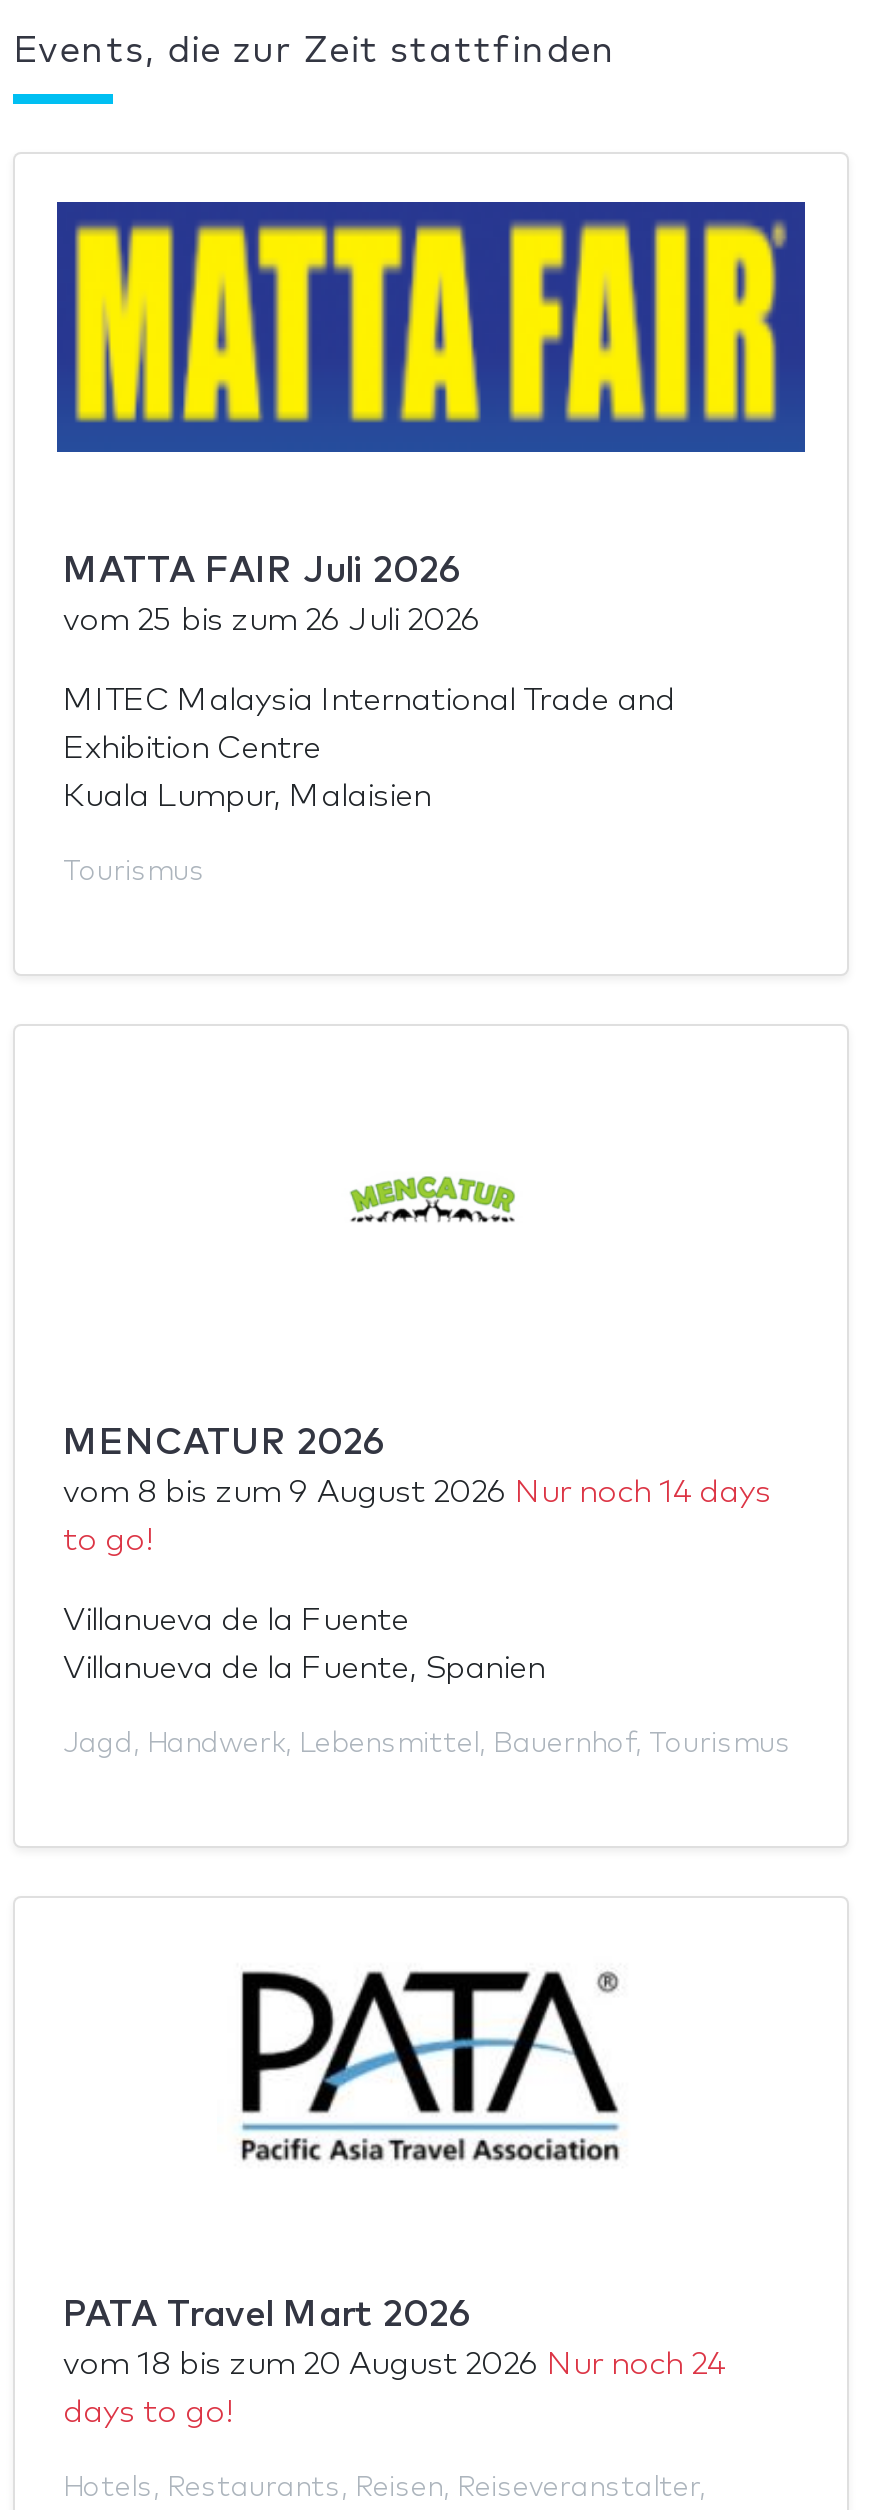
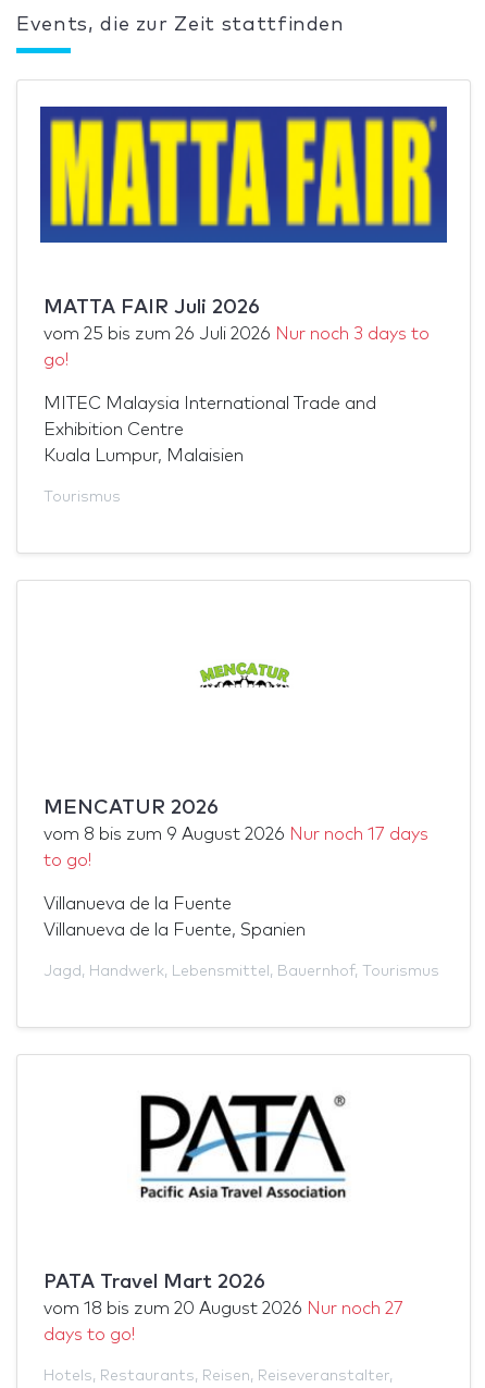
- vom 25 bis zum 26 Juli 2026
+ vom 25 bis zum 26 Juli 2026 Nur noch 3 days to
+ go!

- vom 8 bis zum 9 August 2026 Nur noch 14 days
+ vom 8 bis zum 9 August 2026 Nur noch 17 days

- vom 18 bis zum 20 August 2026 Nur noch 24
+ vom 18 bis zum 20 August 2026 Nur noch 27
